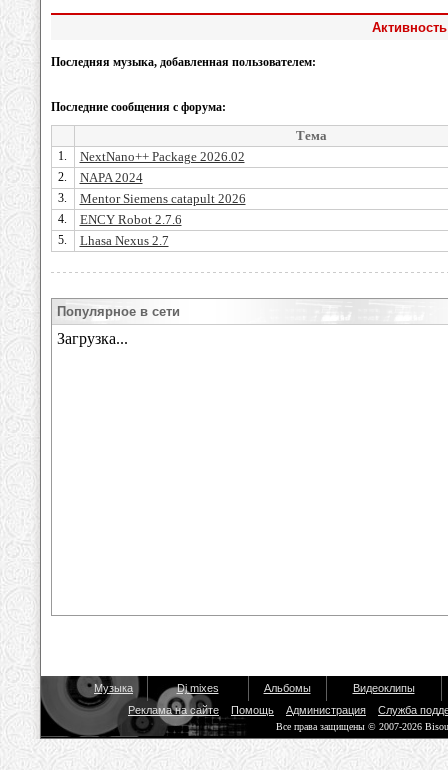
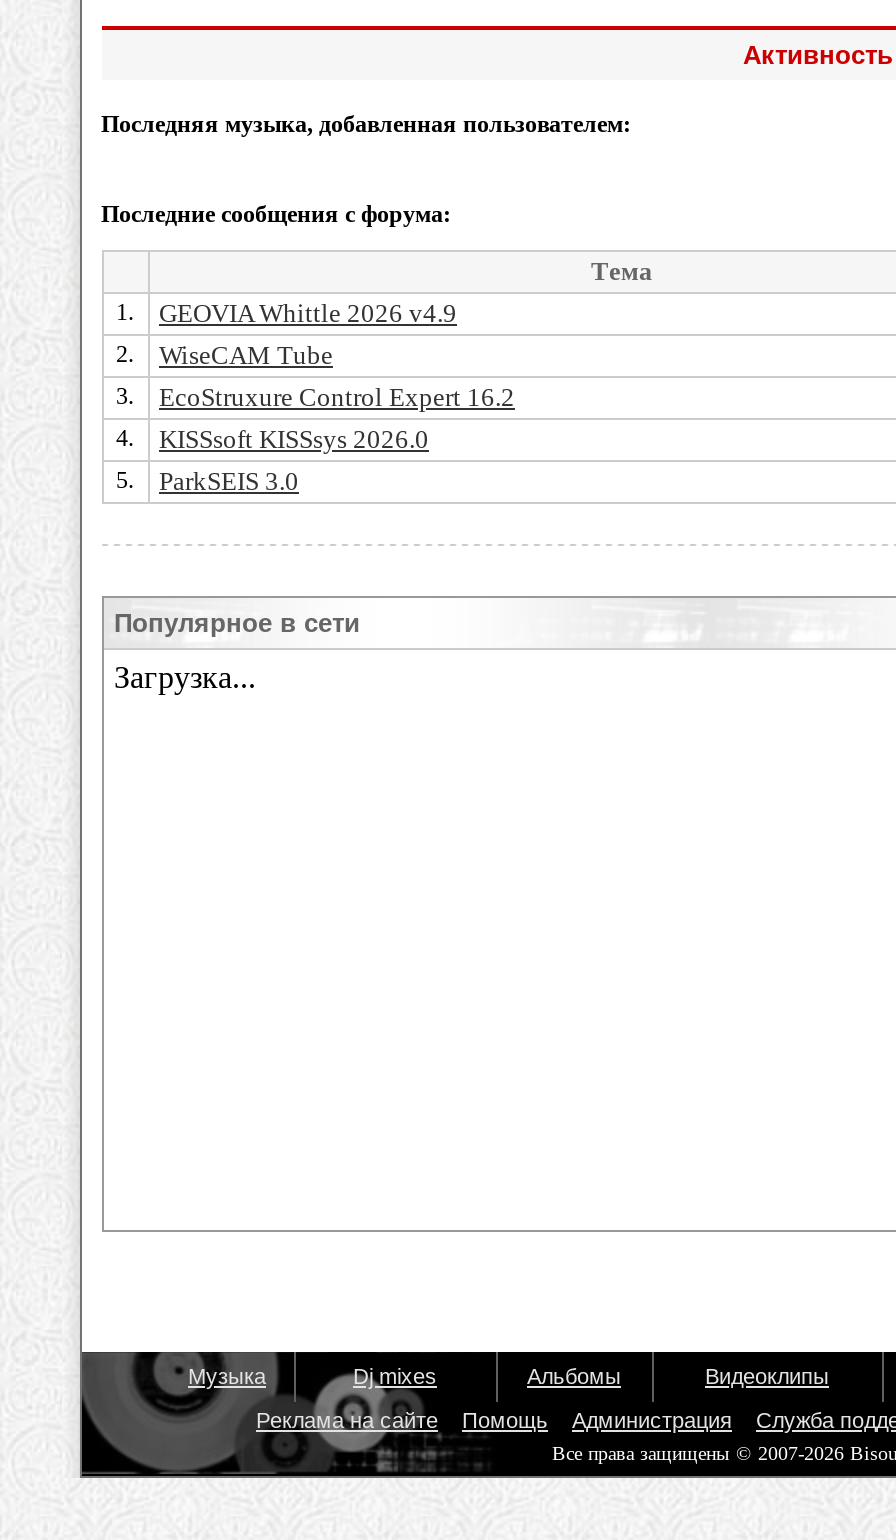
- NextNano++ Package 2026.02
+ GEOVIA Whittle 2026 v4.9

- NAPA 2024
+ WiseCAM Tube

- Mentor Siemens catapult 2026
+ EcoStruxure Control Expert 16.2

- ENCY Robot 2.7.6
+ KISSsoft KISSsys 2026.0

- 5. Lhasa Nexus 2.7
+ 5. ParkSEIS 3.0
